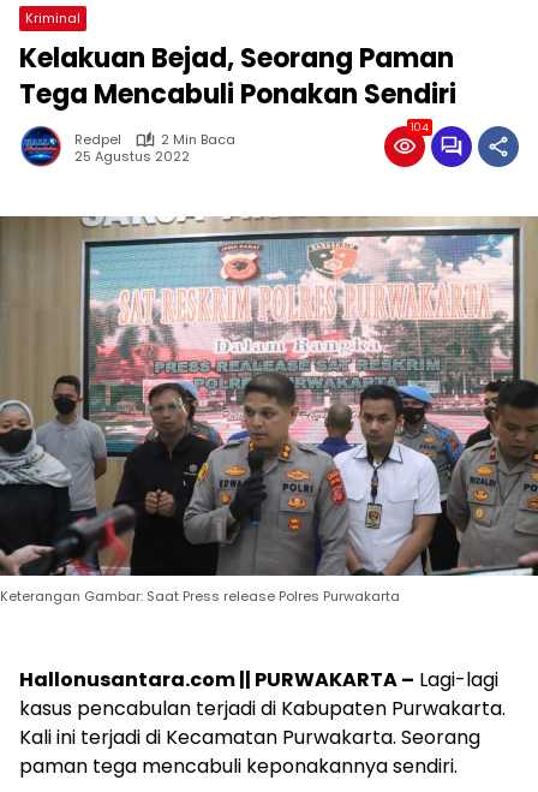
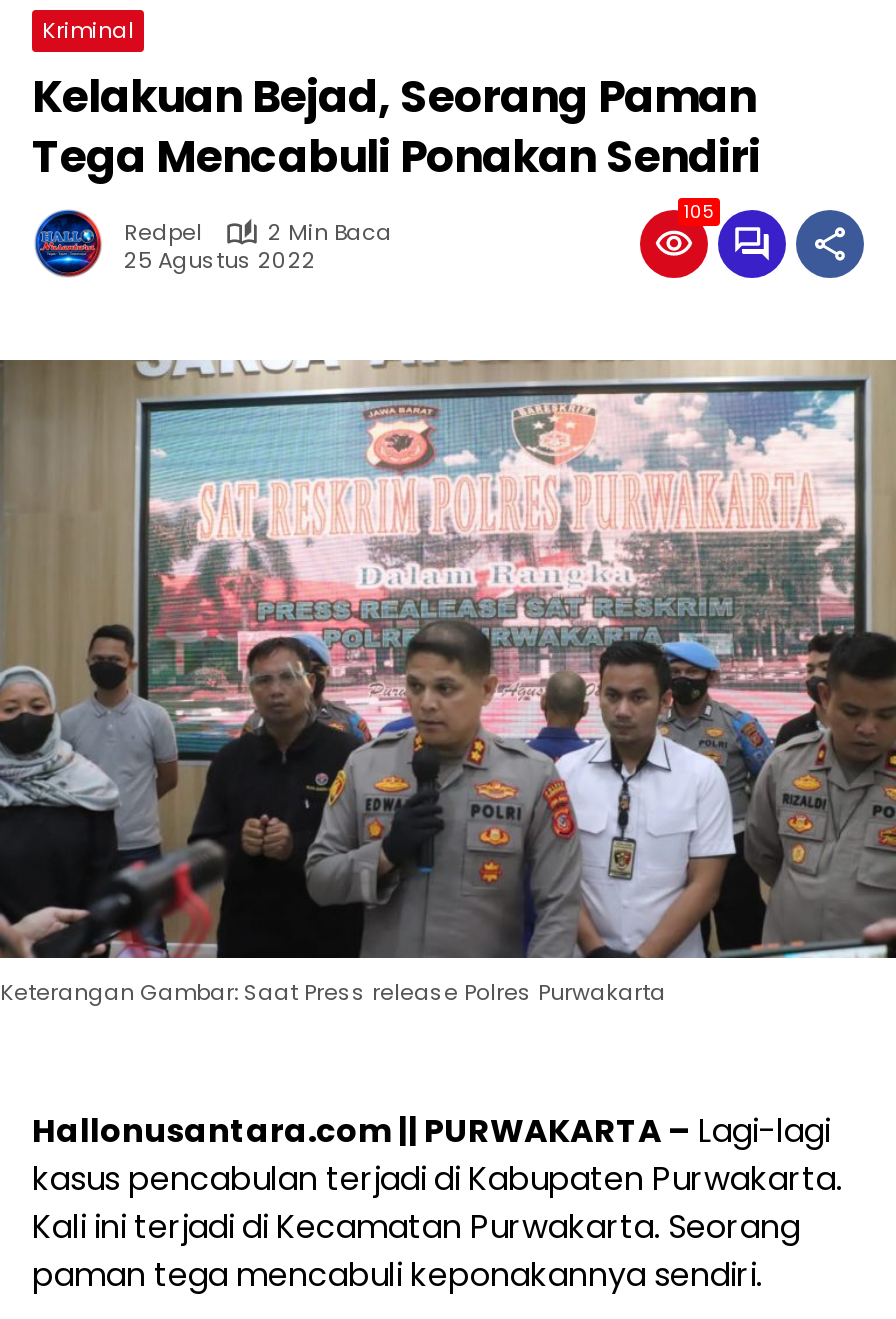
- 104
+ 105
